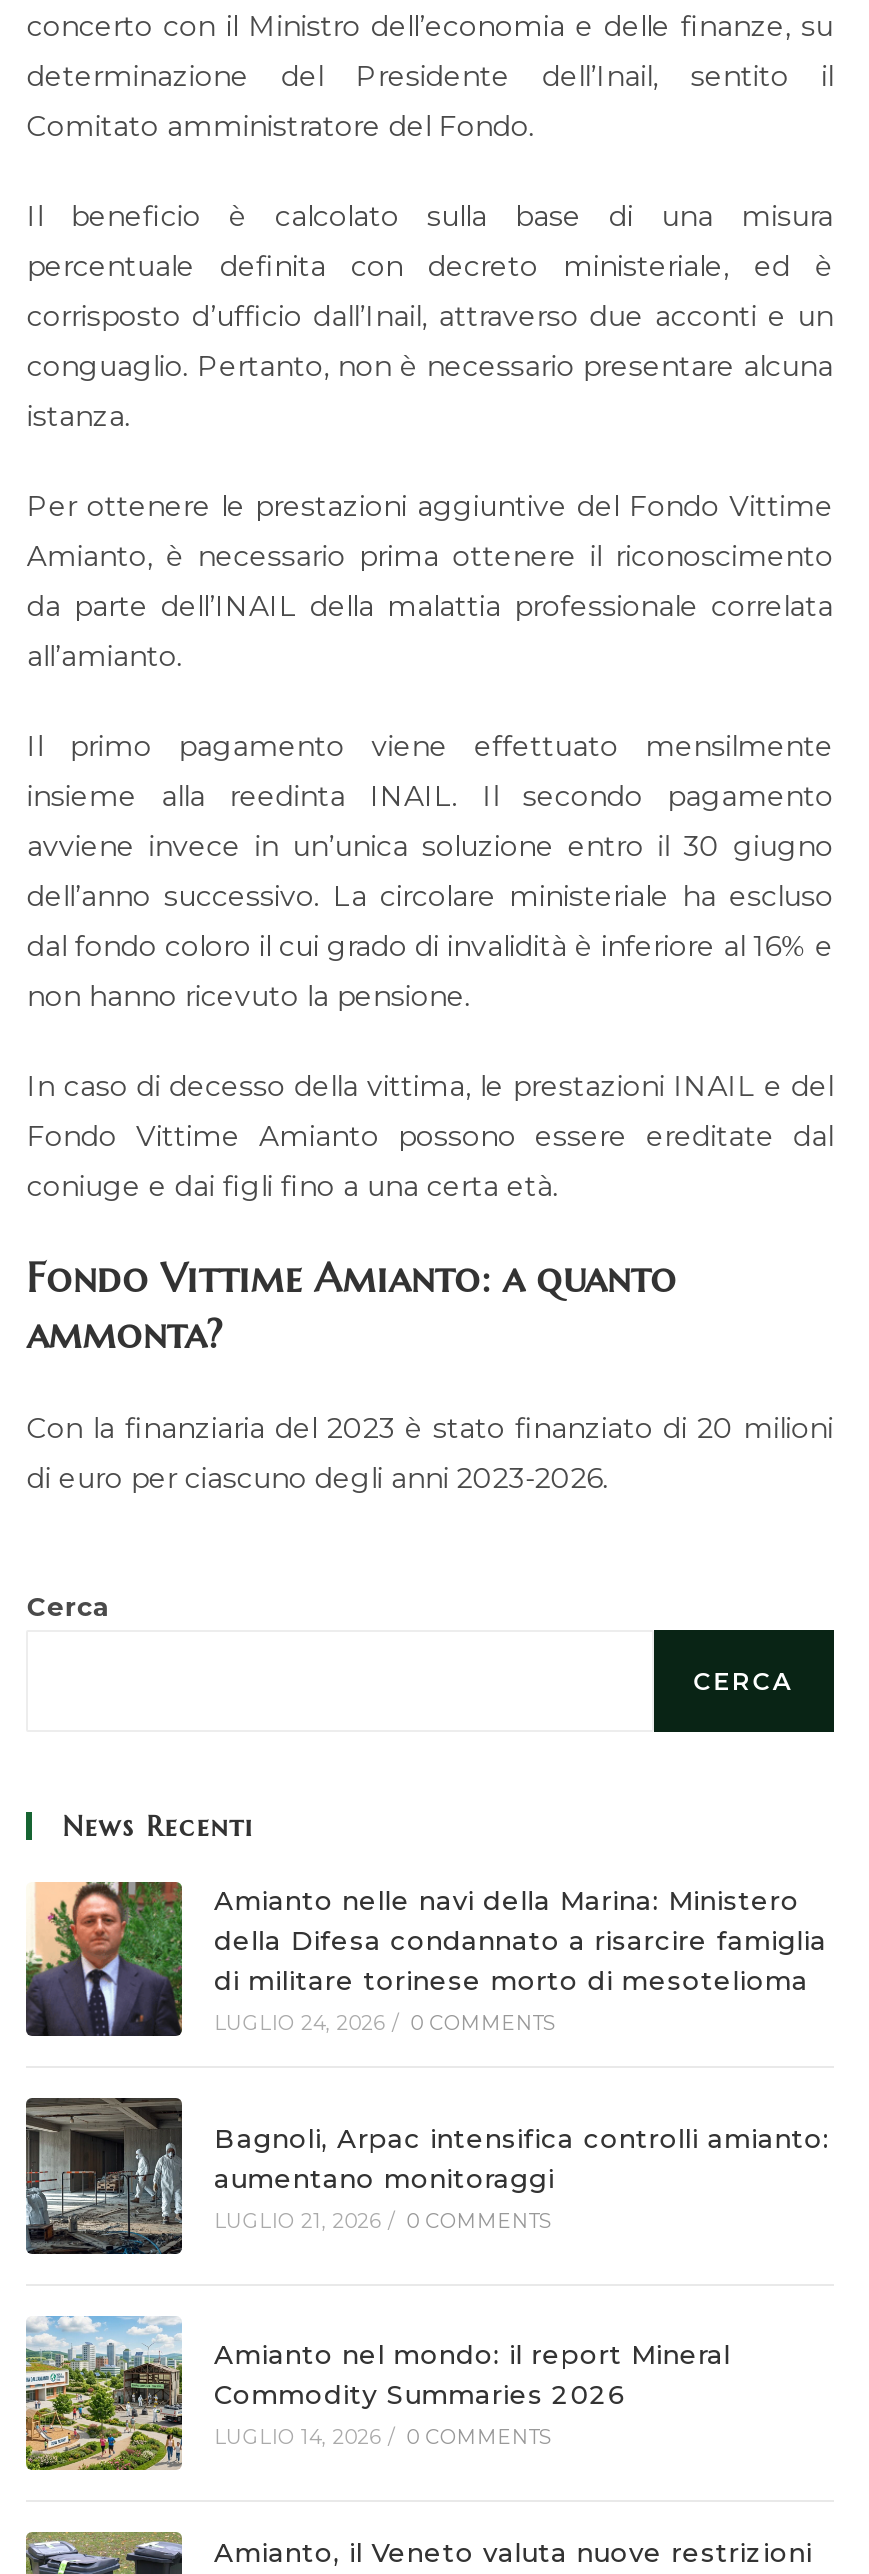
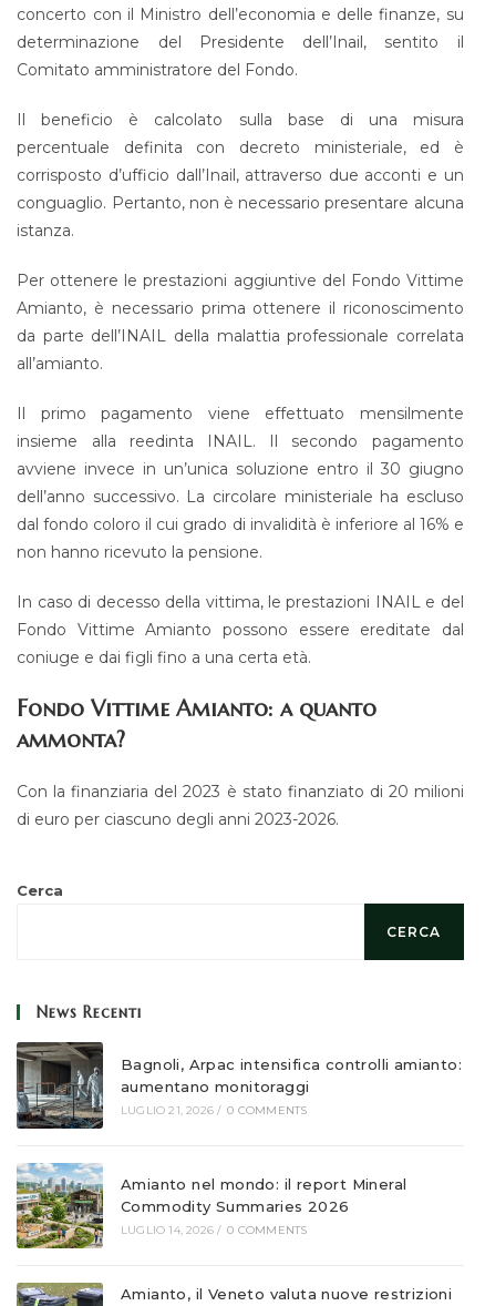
- [image]
- Amianto nelle navi della Marina: Ministero
- della Difesa condannato a risarcire famiglia
- di militare torinese morto di mesotelioma
- LUGLIO 24, 2026 / 0 COMMENTS
